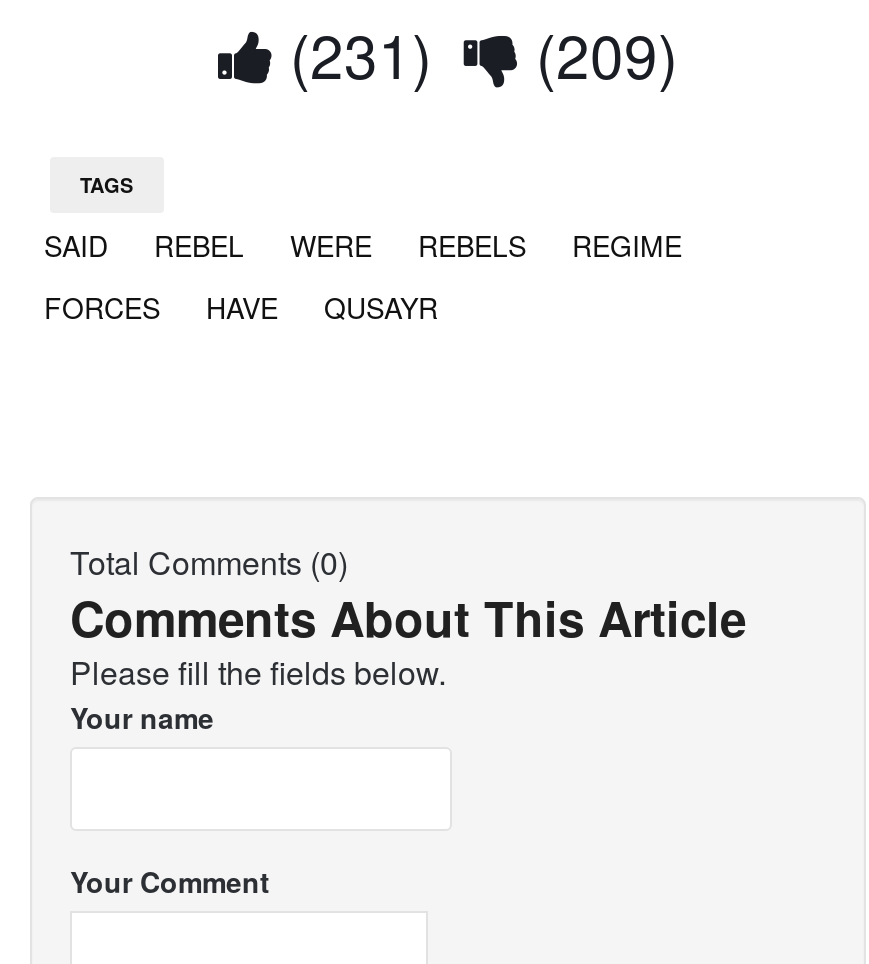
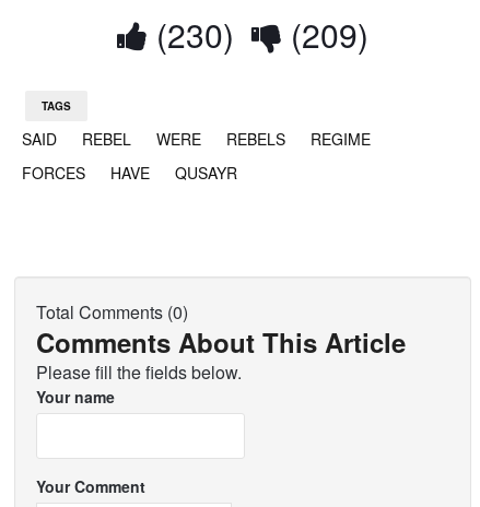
- (231) (209)
+ (230) (209)
